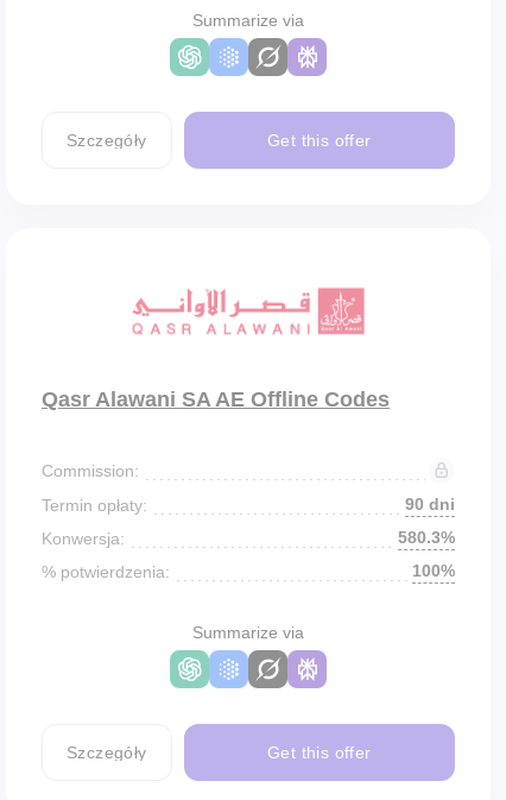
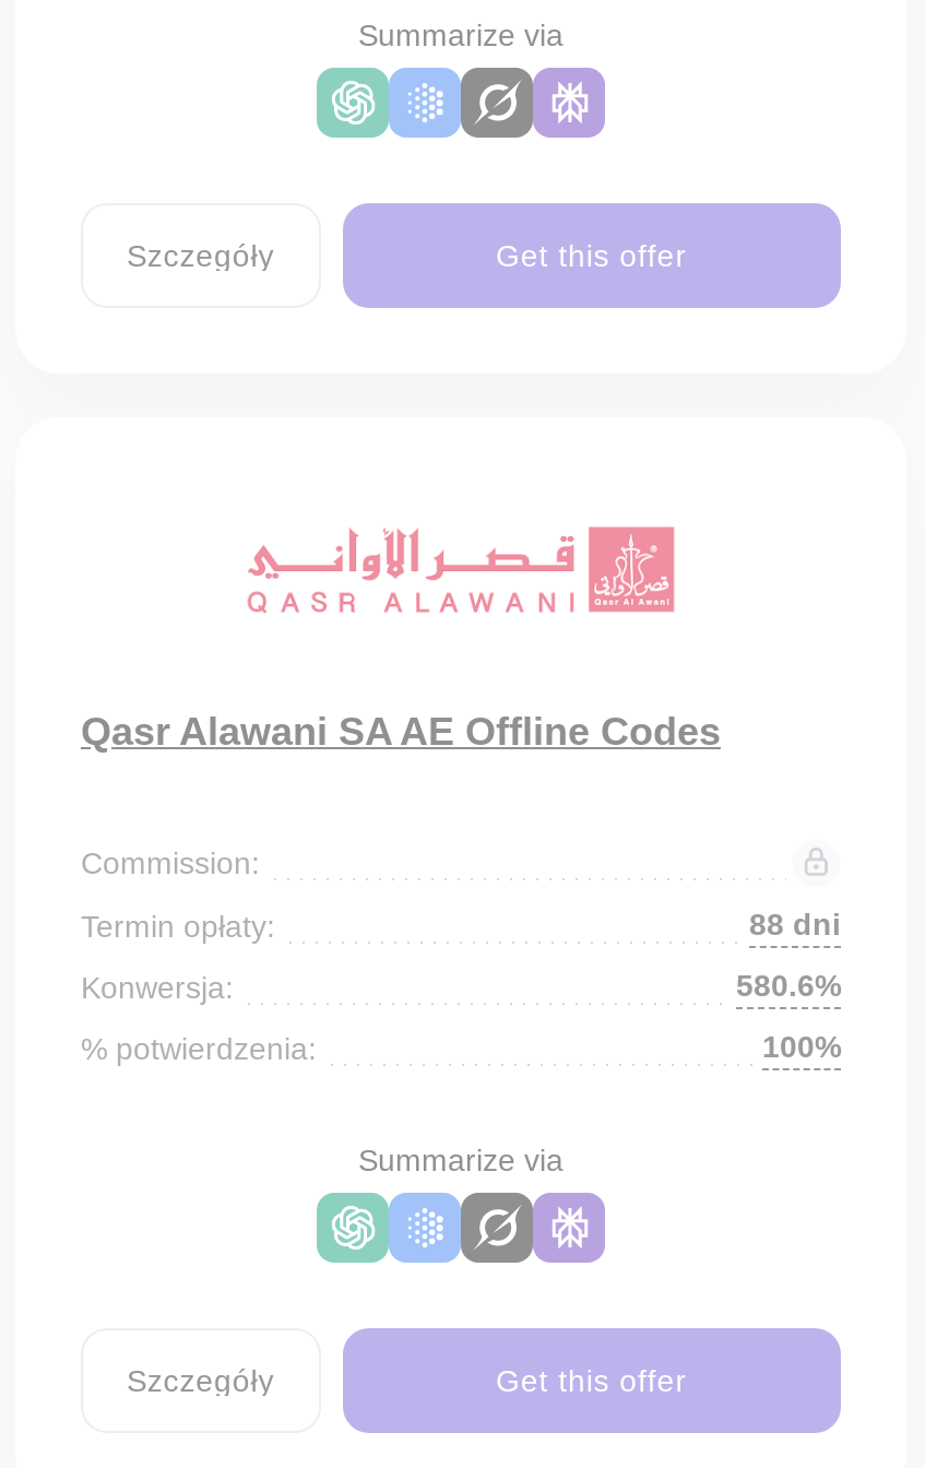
- 90 dni
+ 88 dni

- 580.3%
+ 580.6%
